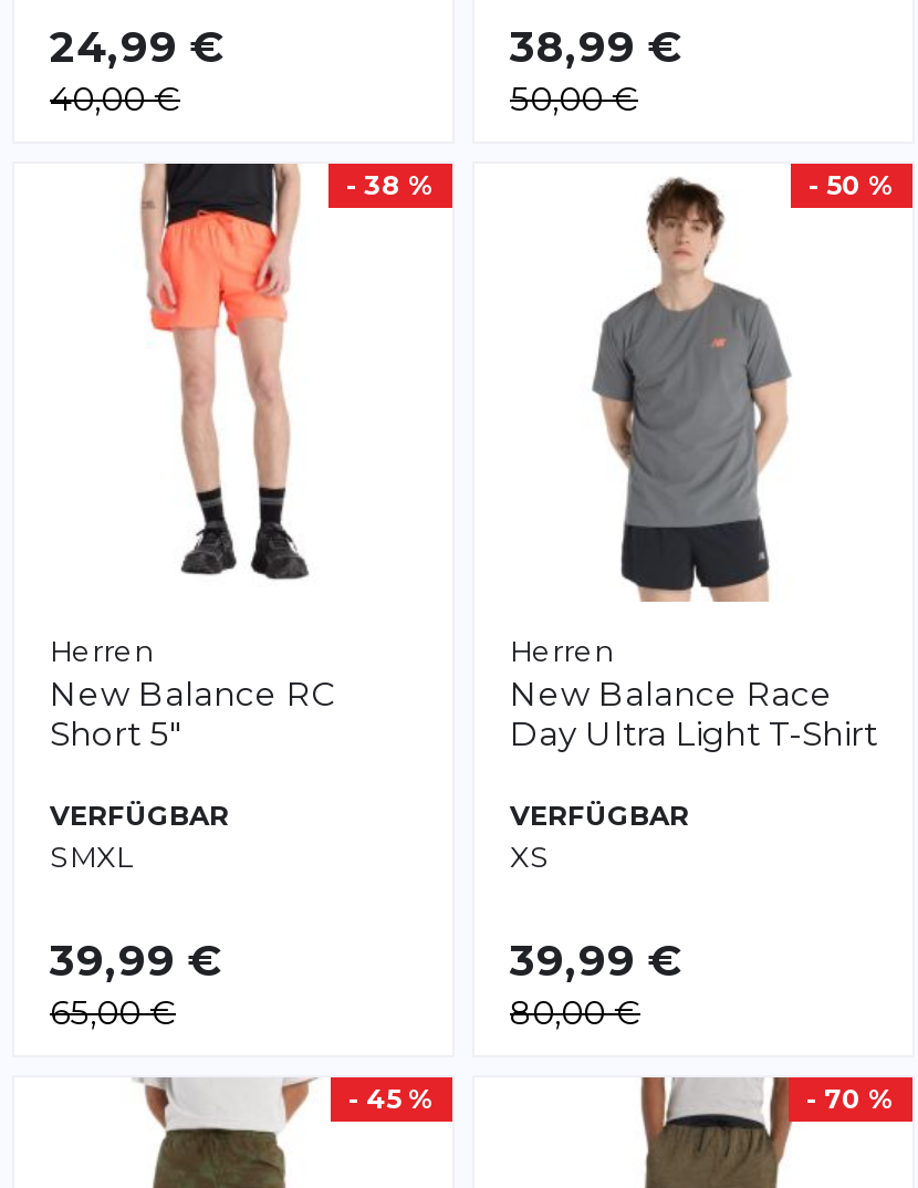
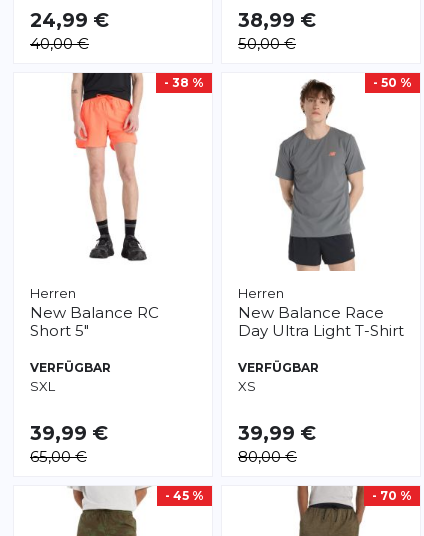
- S MXL
+ SXL
